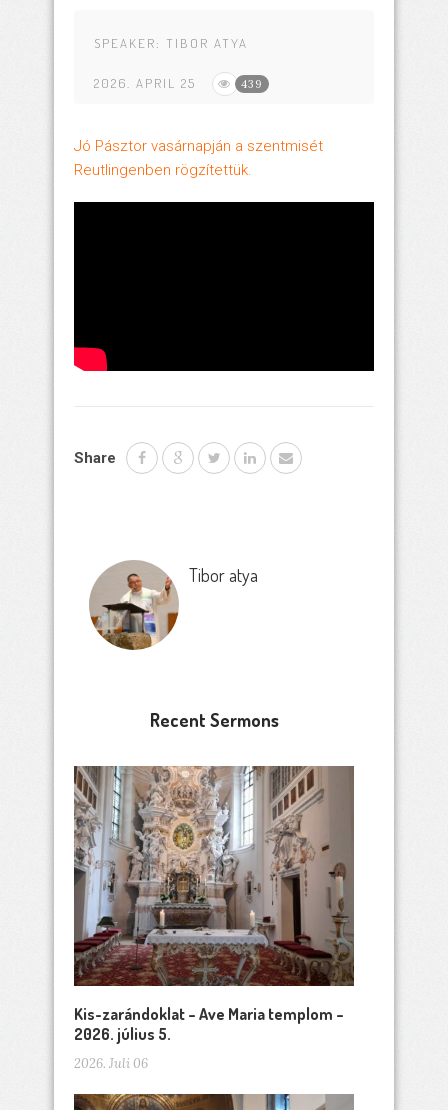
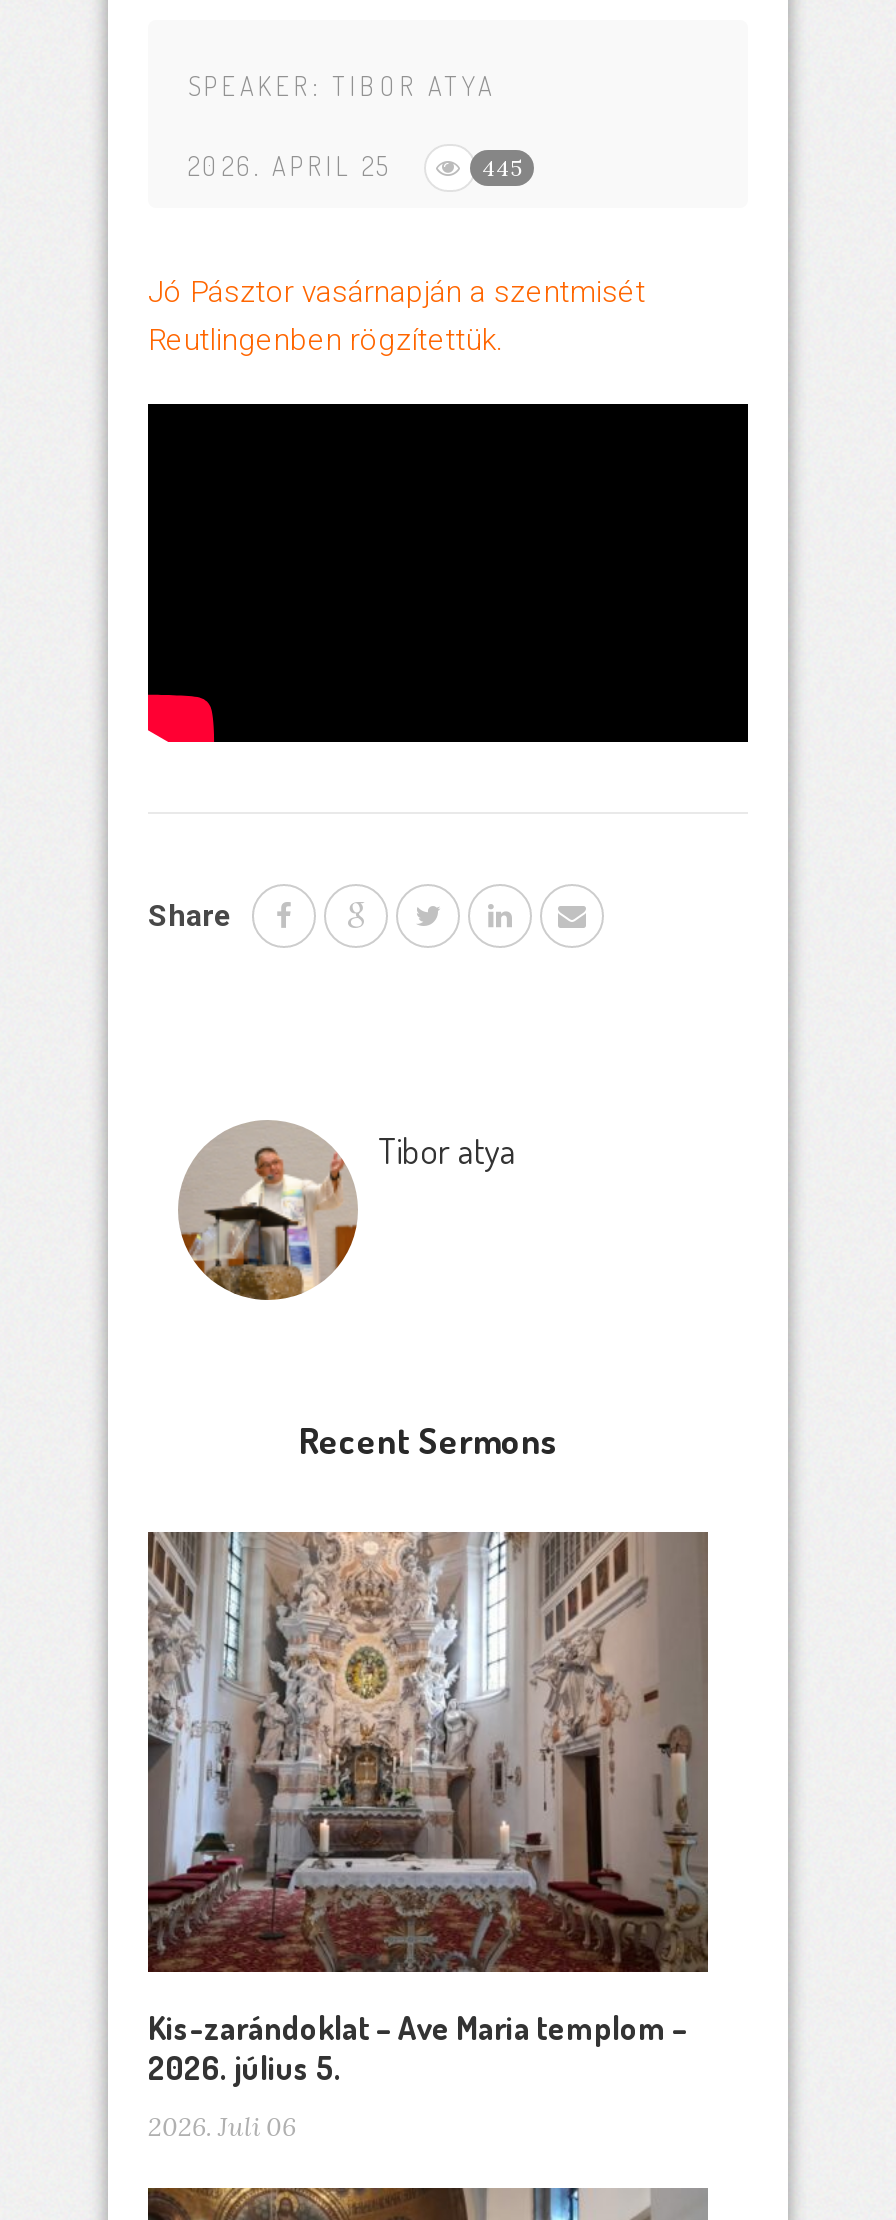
- 439
+ 445
